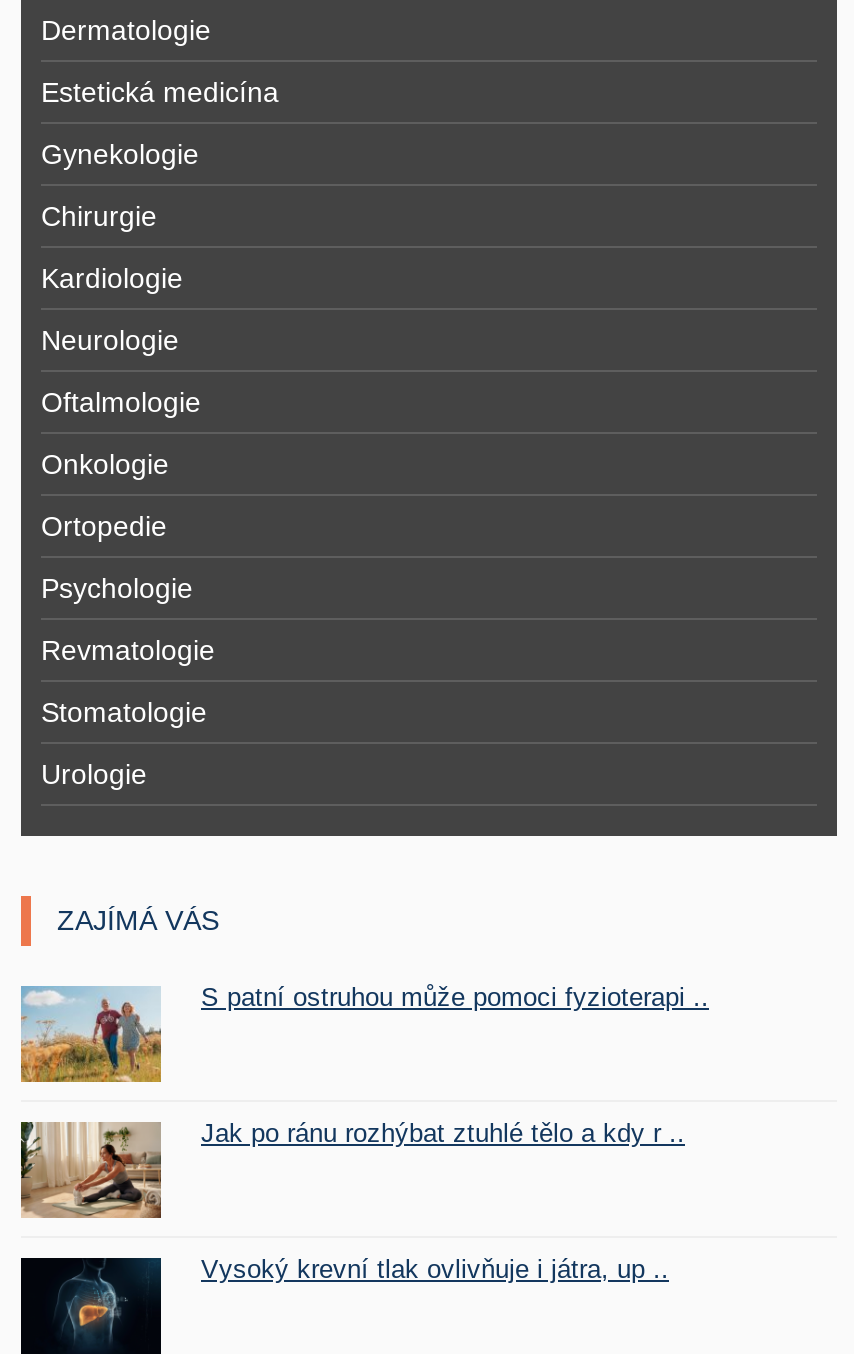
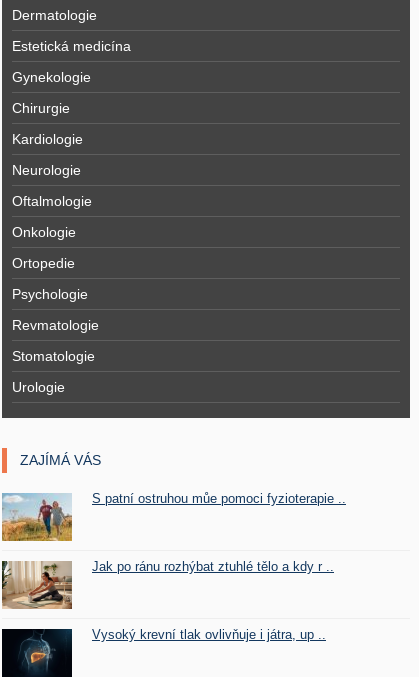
- S patní ostruhou může pomoci fyzioterapi ..
+ S patní ostruhou můe pomoci fyzioterapie ..
